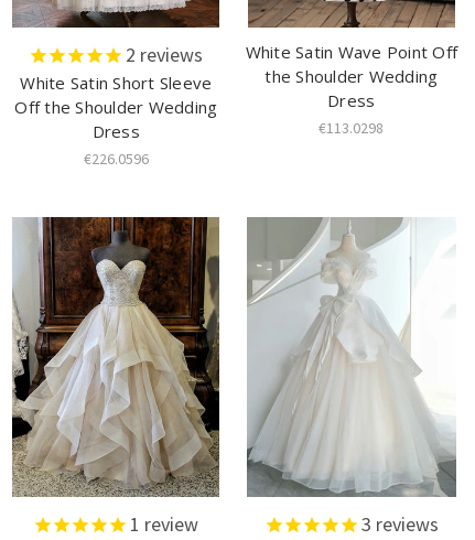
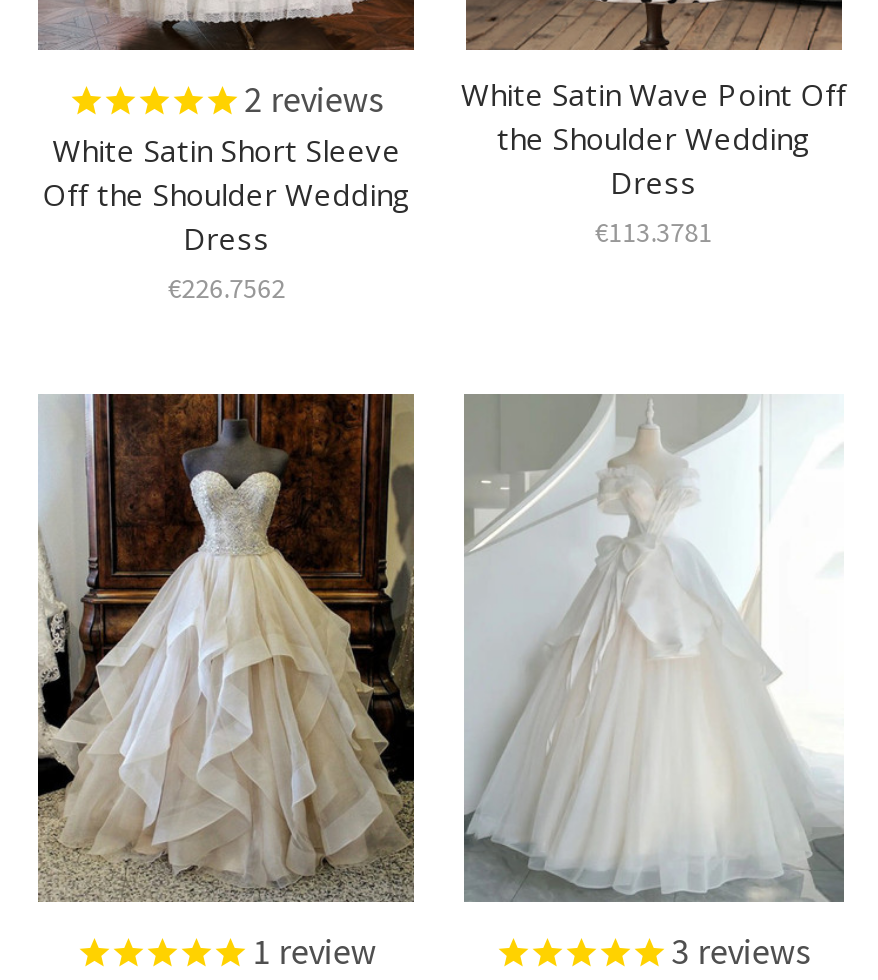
- €113.0298
+ €113.3781

- €226.0596
+ €226.7562
